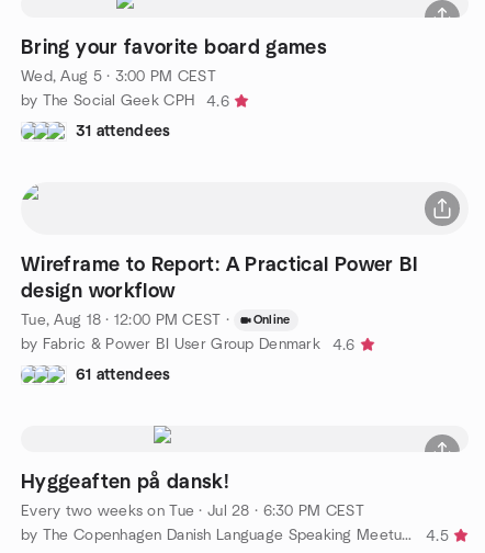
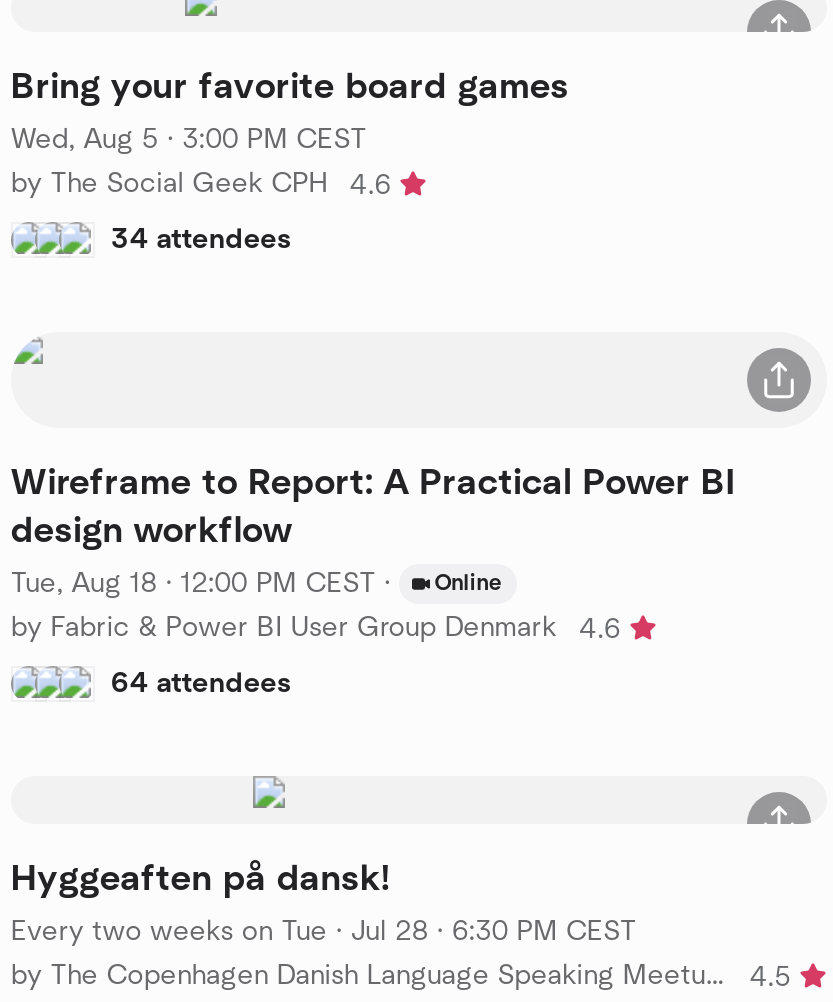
- 31 attendees
+ 34 attendees

- 61 attendees
+ 64 attendees
